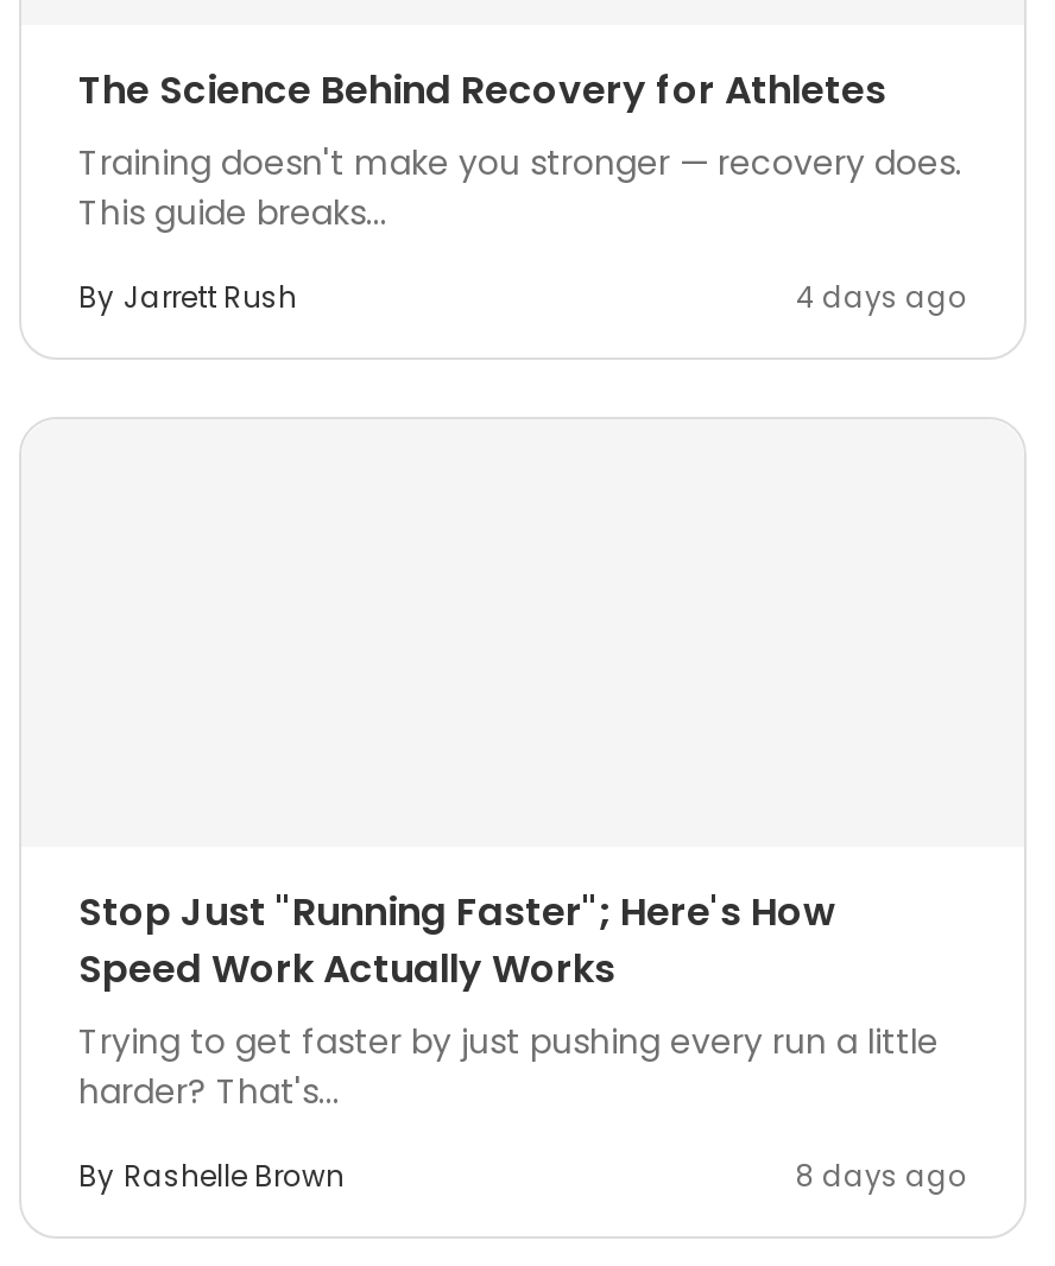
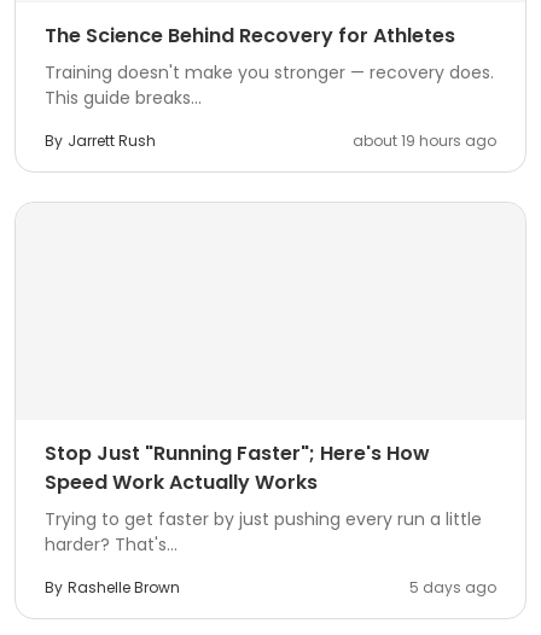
- 4 days ago
+ about 19 hours ago

- 8 days ago
+ 5 days ago
